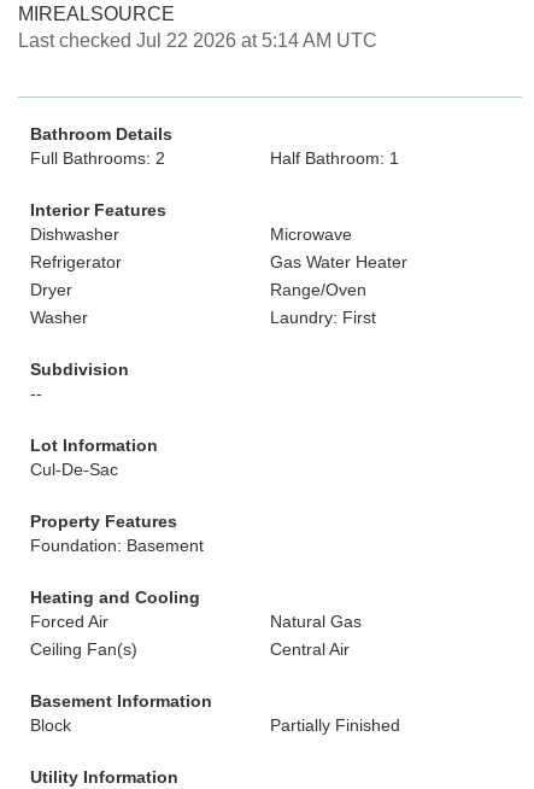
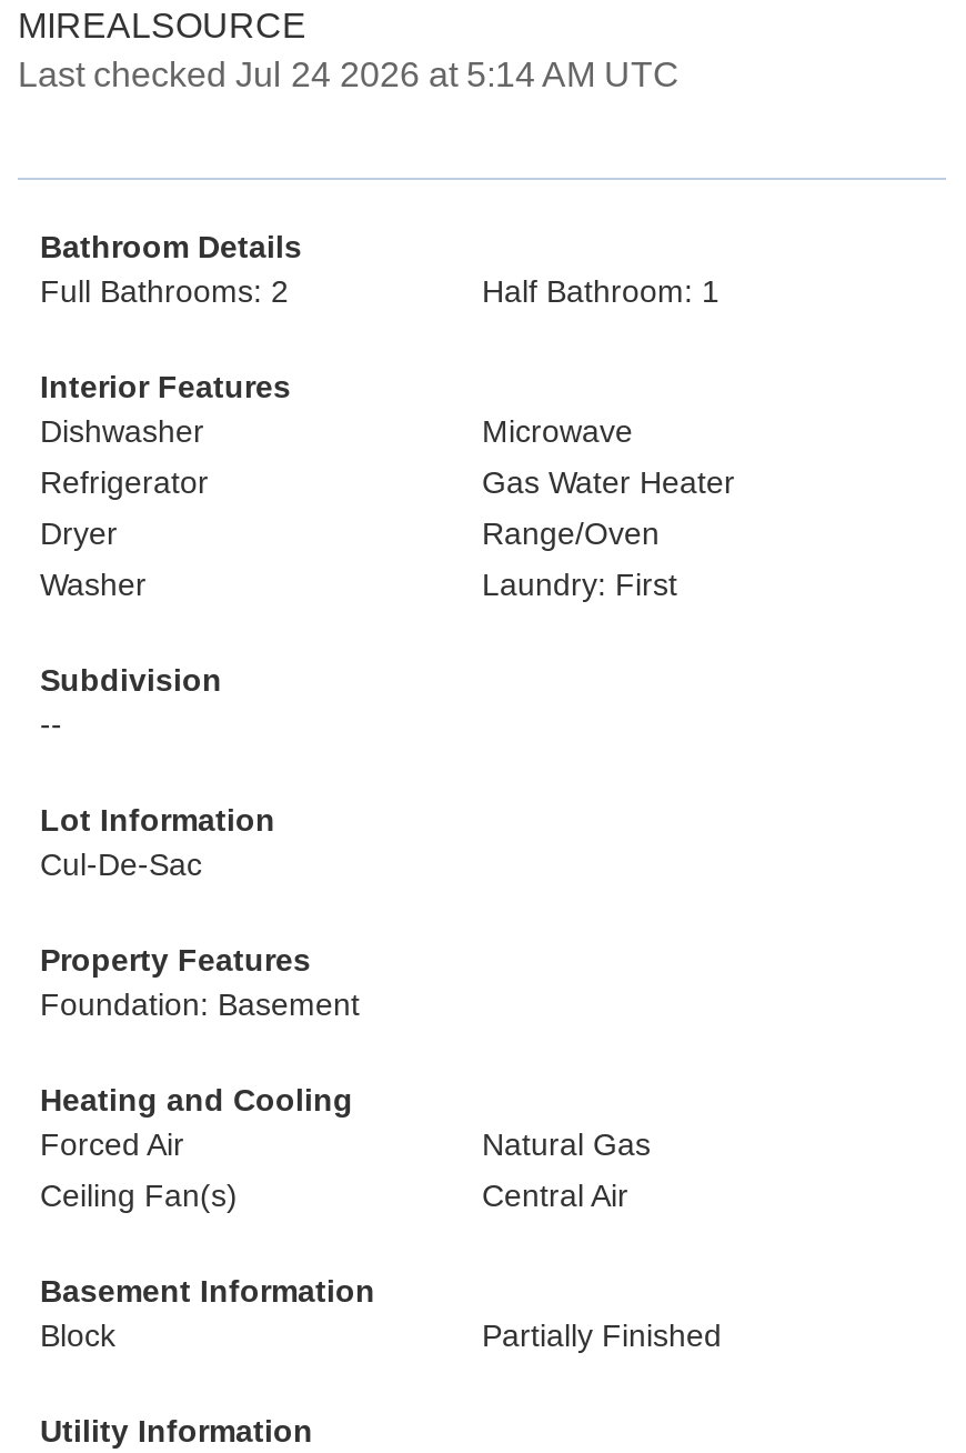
- Last checked Jul 22 2026 at 5:14 AM UTC
+ Last checked Jul 24 2026 at 5:14 AM UTC
